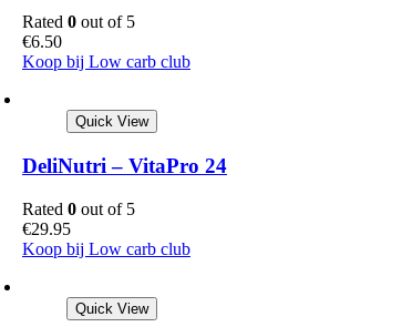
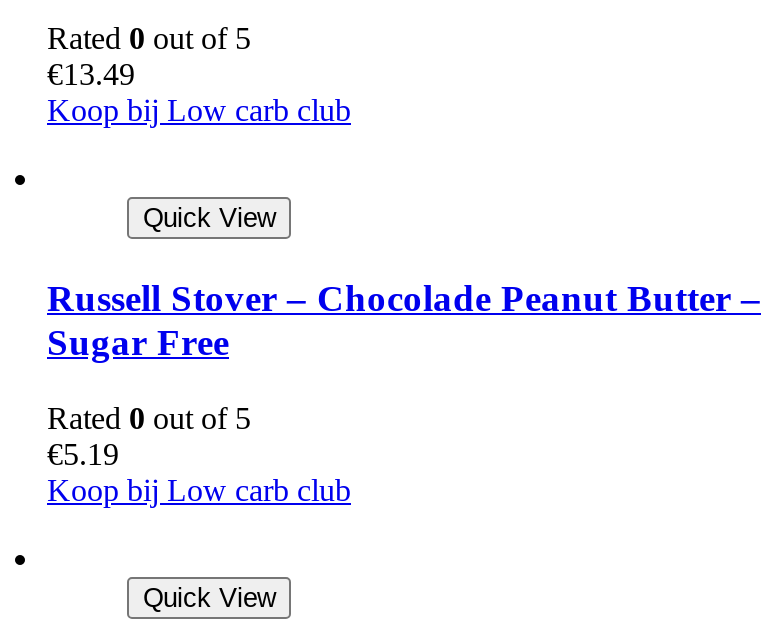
- €6.50
+ €13.49

- DeliNutri – VitaPro 24
+ Russell Stover – Chocolade Peanut Butter –
+ Sugar Free

- €29.95
+ €5.19
